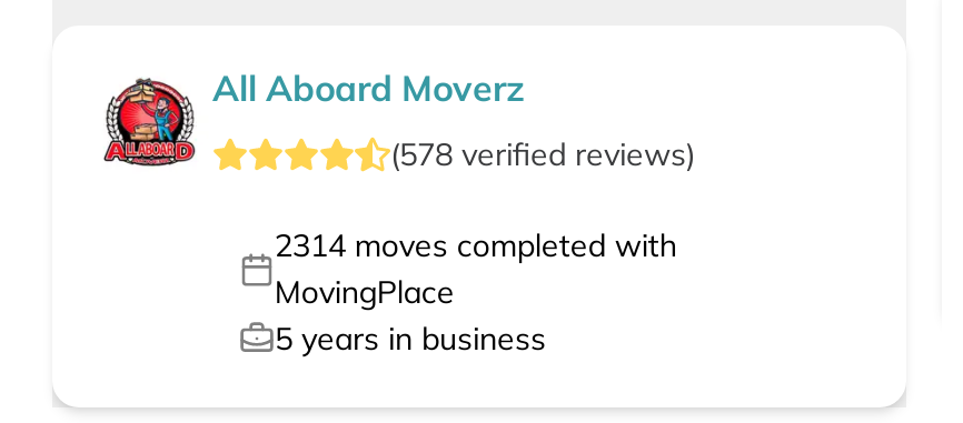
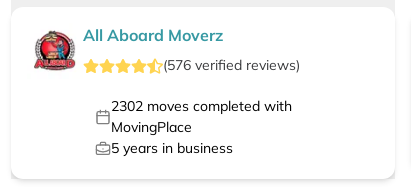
- (578 verified reviews)
+ (576 verified reviews)

- 2314 moves completed with
+ 2302 moves completed with
